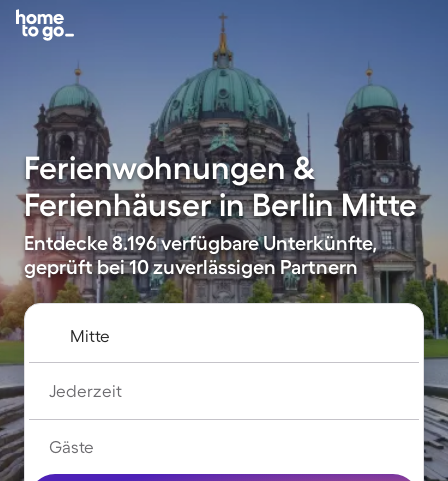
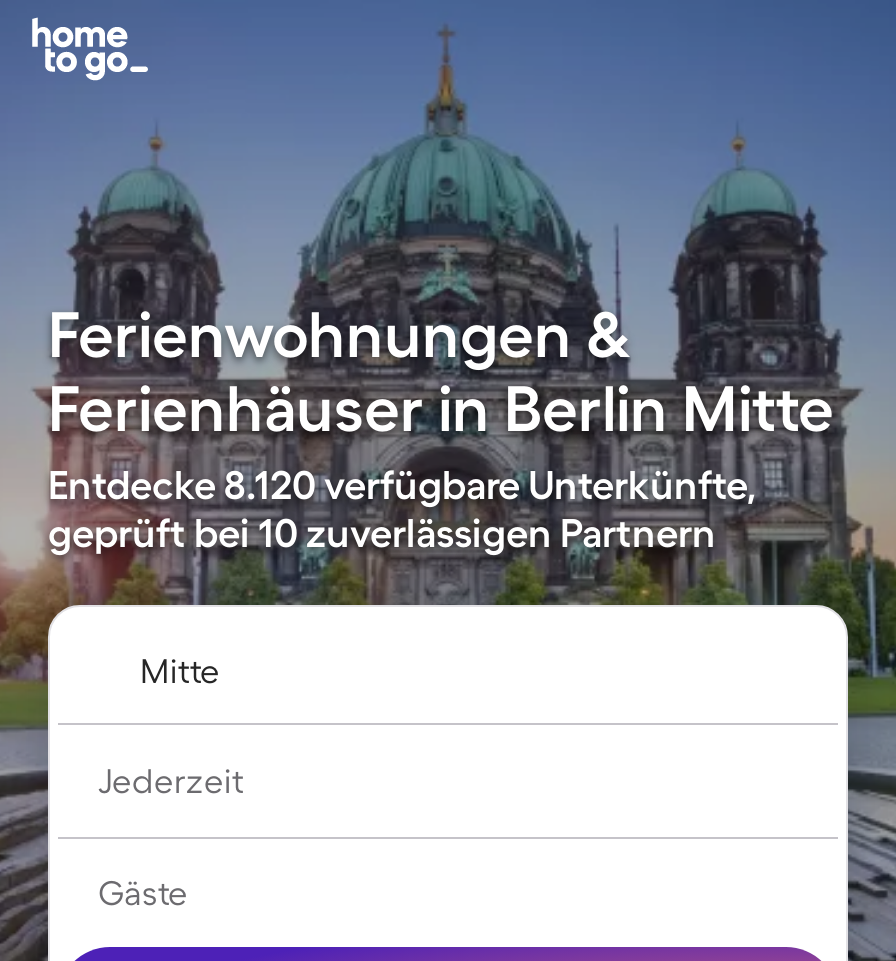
- Entdecke 8.196 verfügbare Unterkünfte,
+ Entdecke 8.120 verfügbare Unterkünfte,
